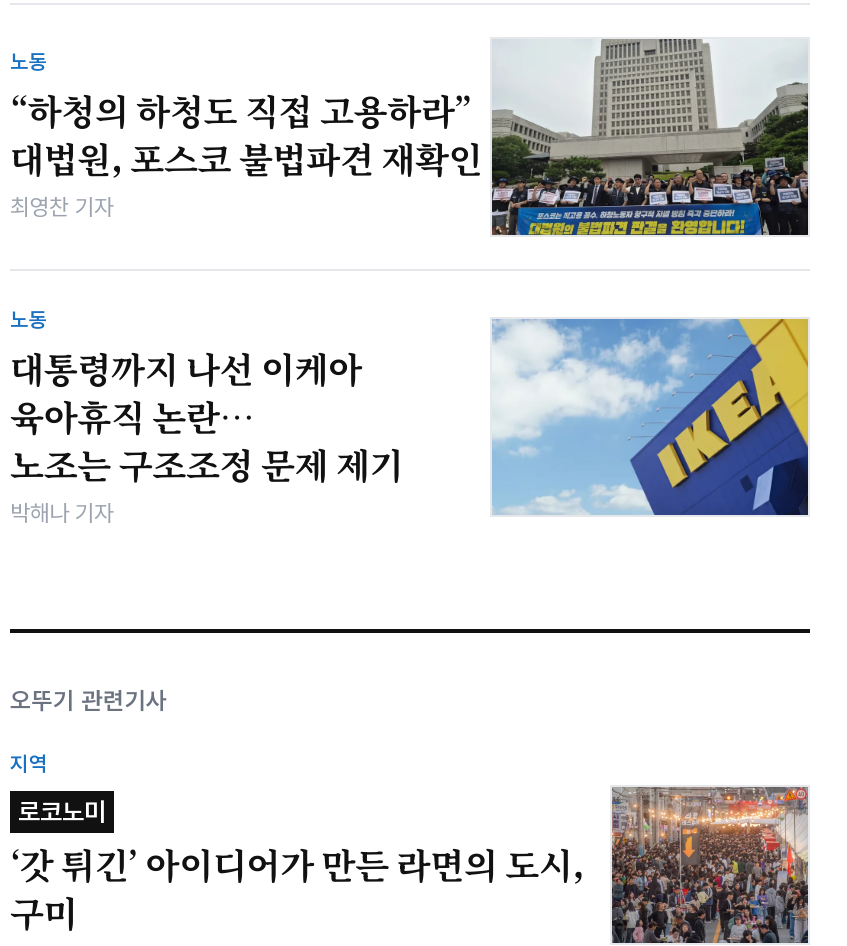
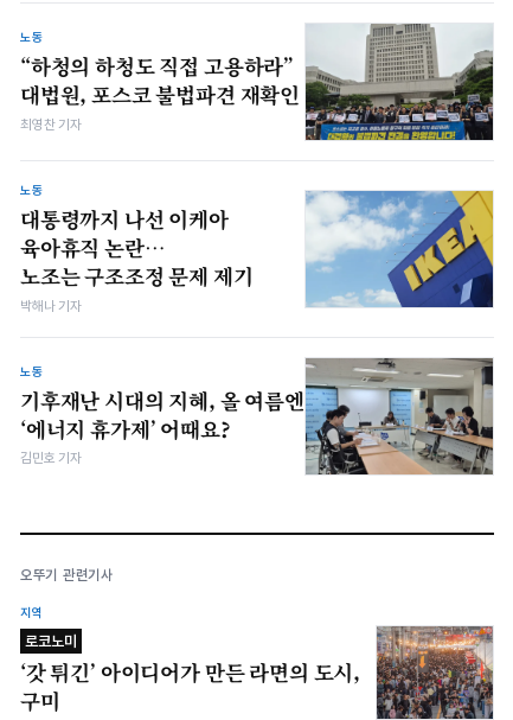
+ [image]
+ 노동
+ 기후재난 시대의 지혜, 올 여름엔
+ ‘에너지 휴가제’ 어때요?
+ 김민호 기자
